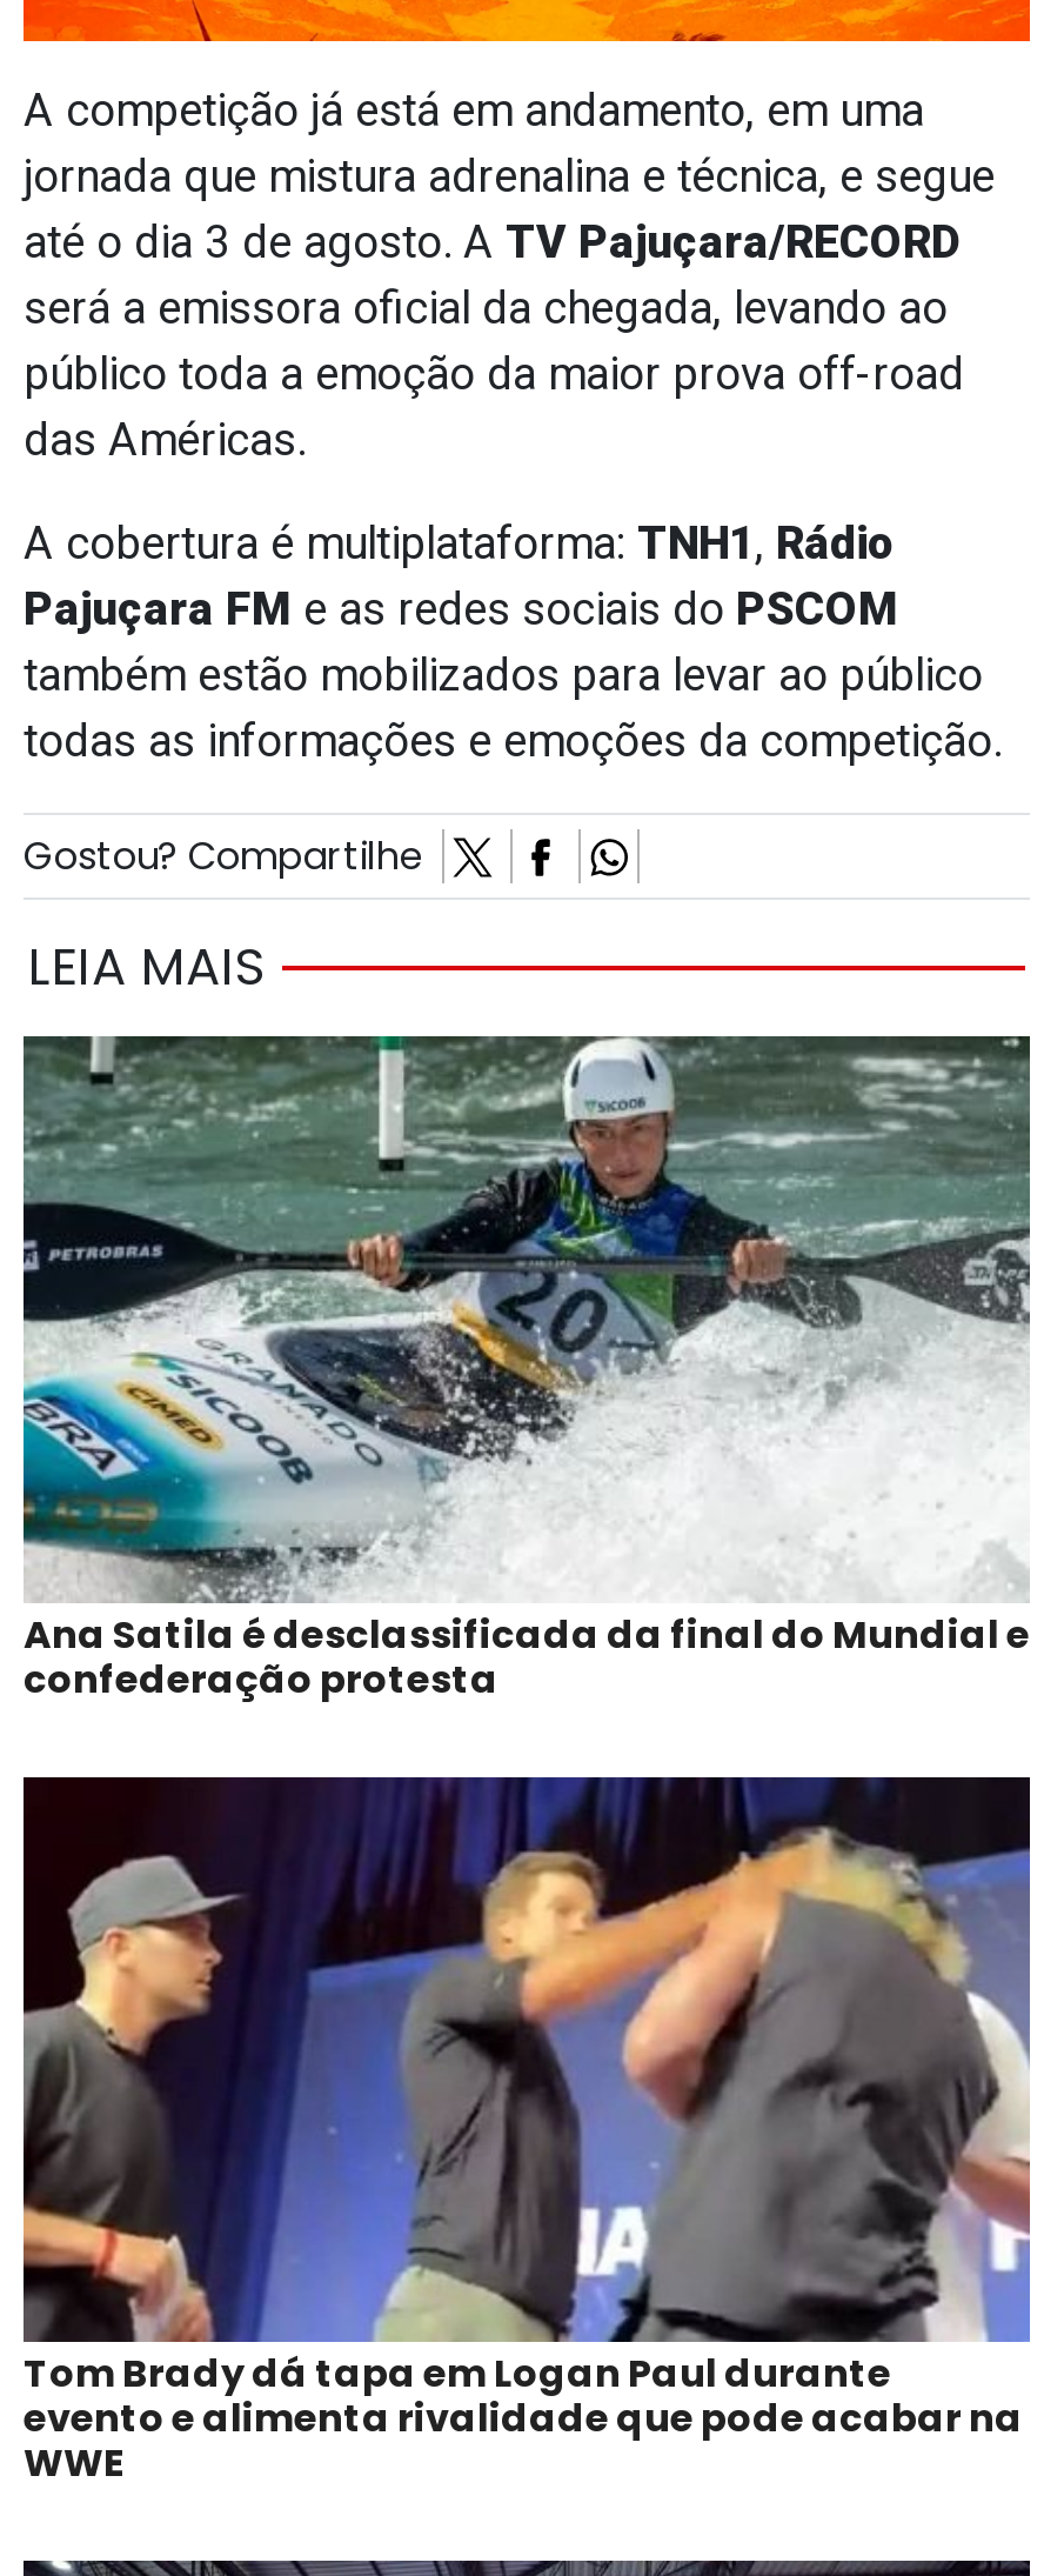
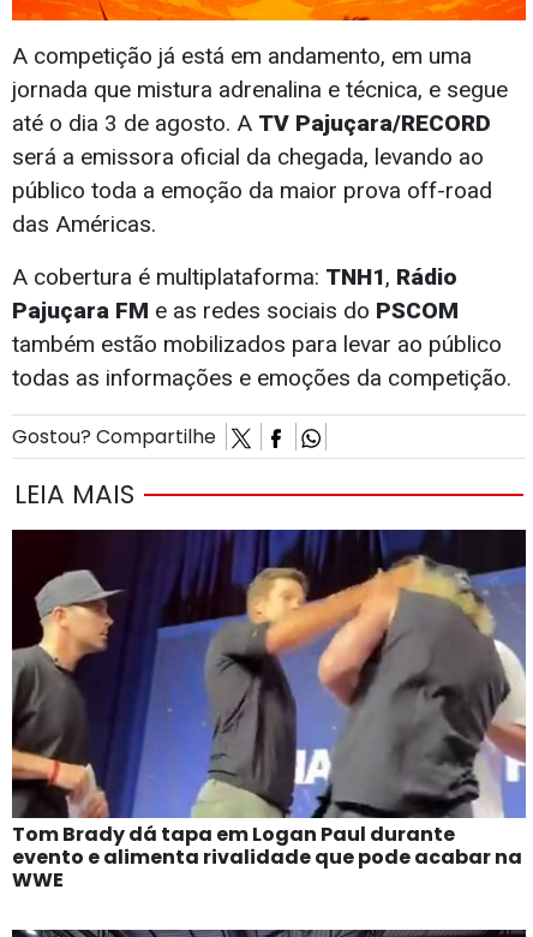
- [image]
- Ana Satila é desclassificada da final do Mundial e
- confederação protesta
